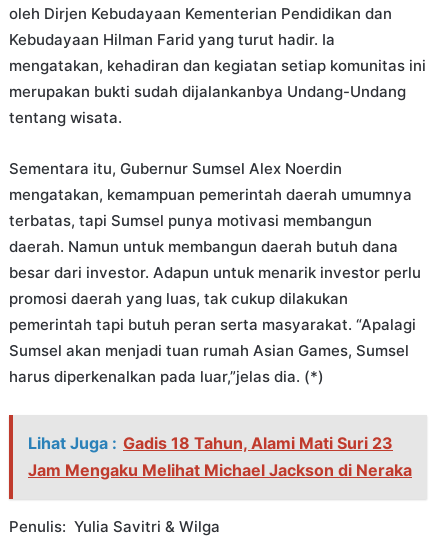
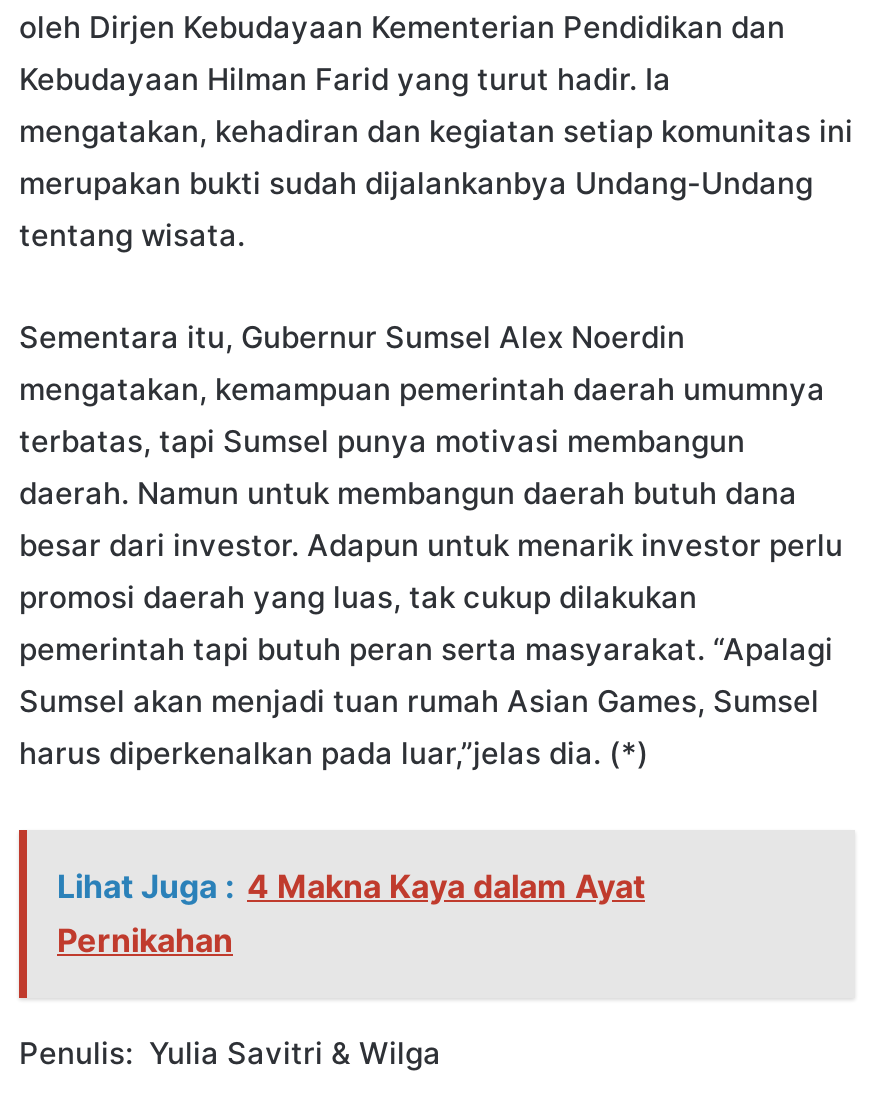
- Lihat Juga : Gadis 18 Tahun, Alami Mati Suri 23
- Jam Mengaku Melihat Michael Jackson di Neraka
+ Lihat Juga : 4 Makna Kaya dalam Ayat
+ Pernikahan
